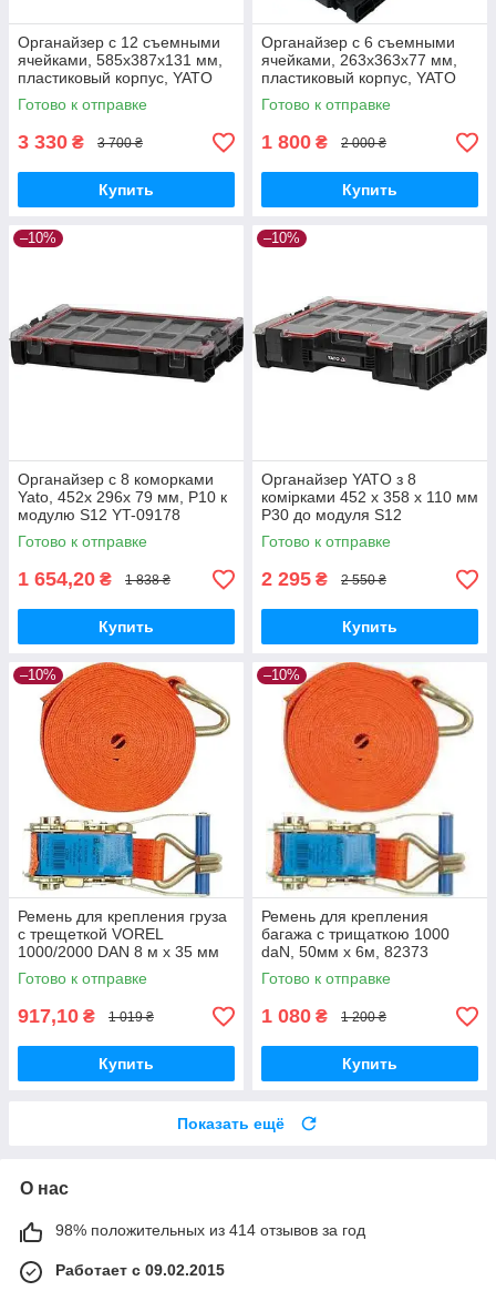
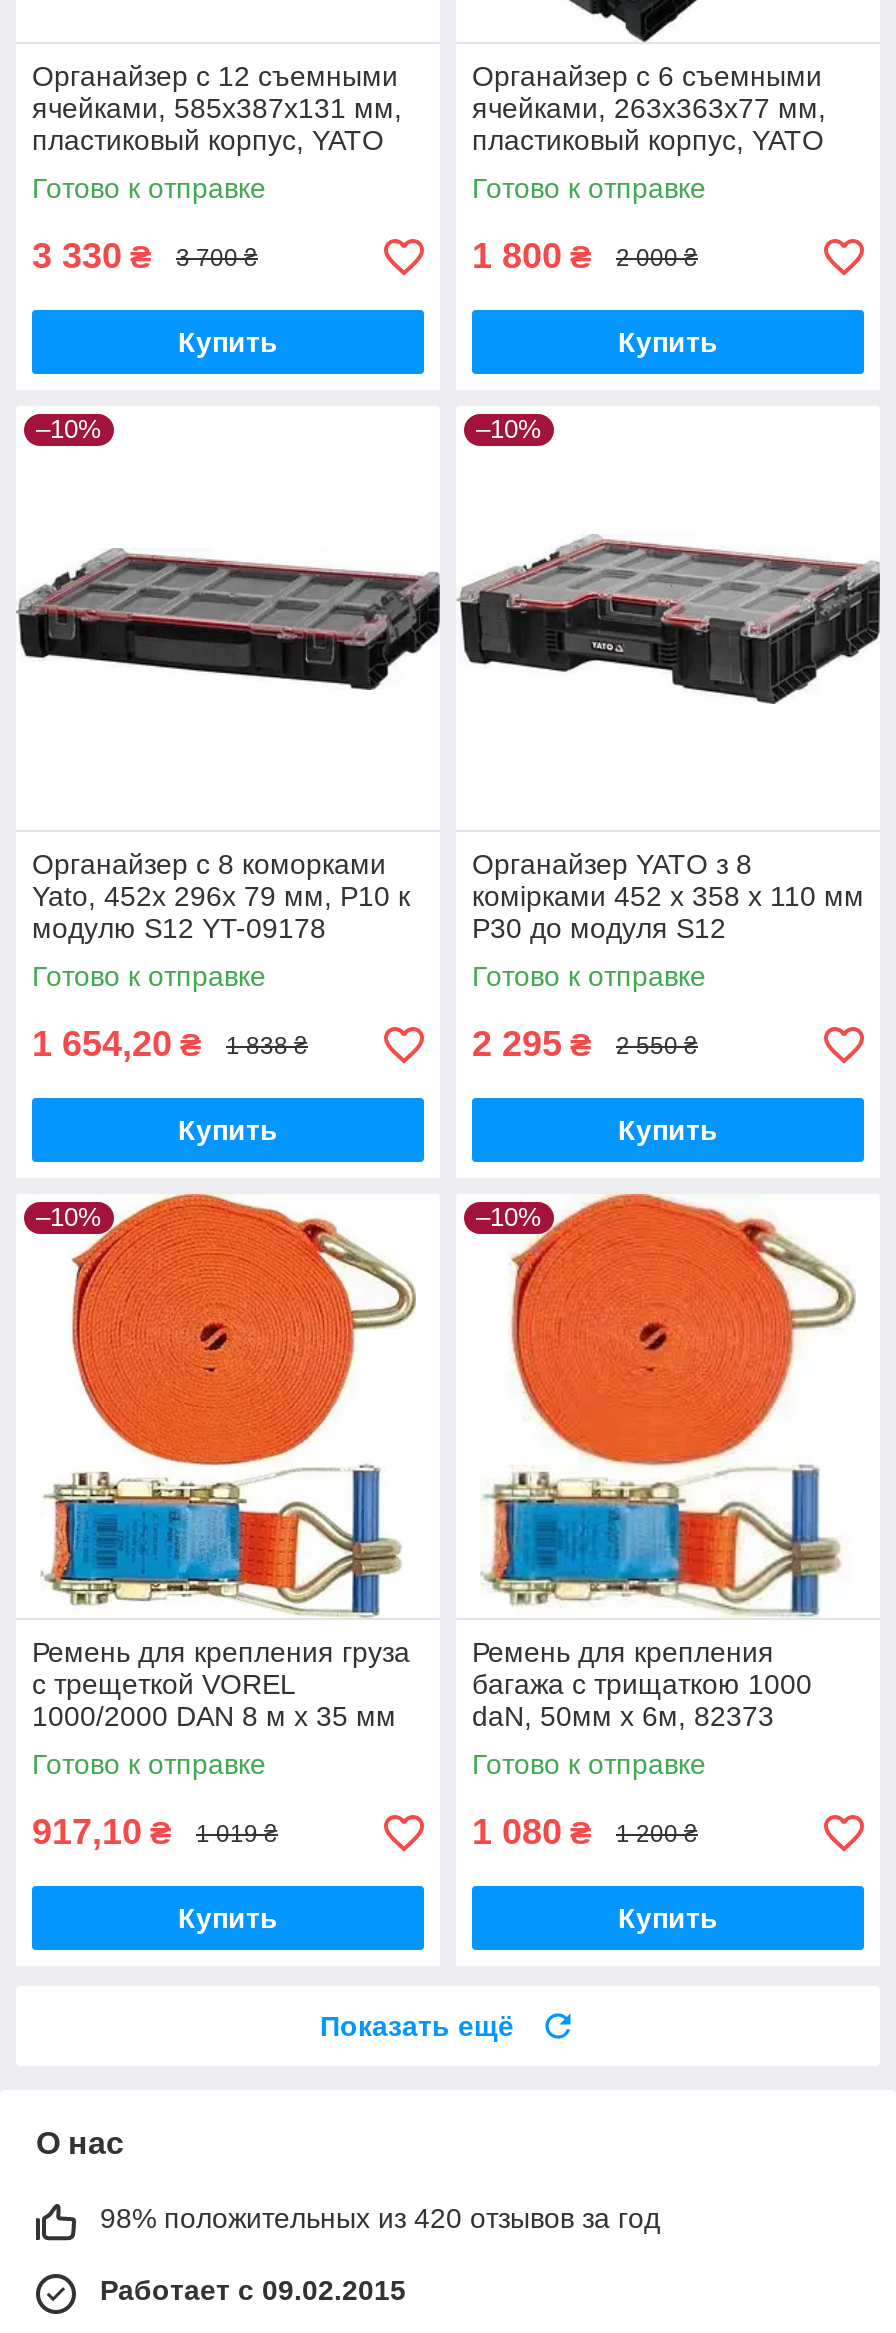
- 98% положительных из 414 отзывов за год
+ 98% положительных из 420 отзывов за год
